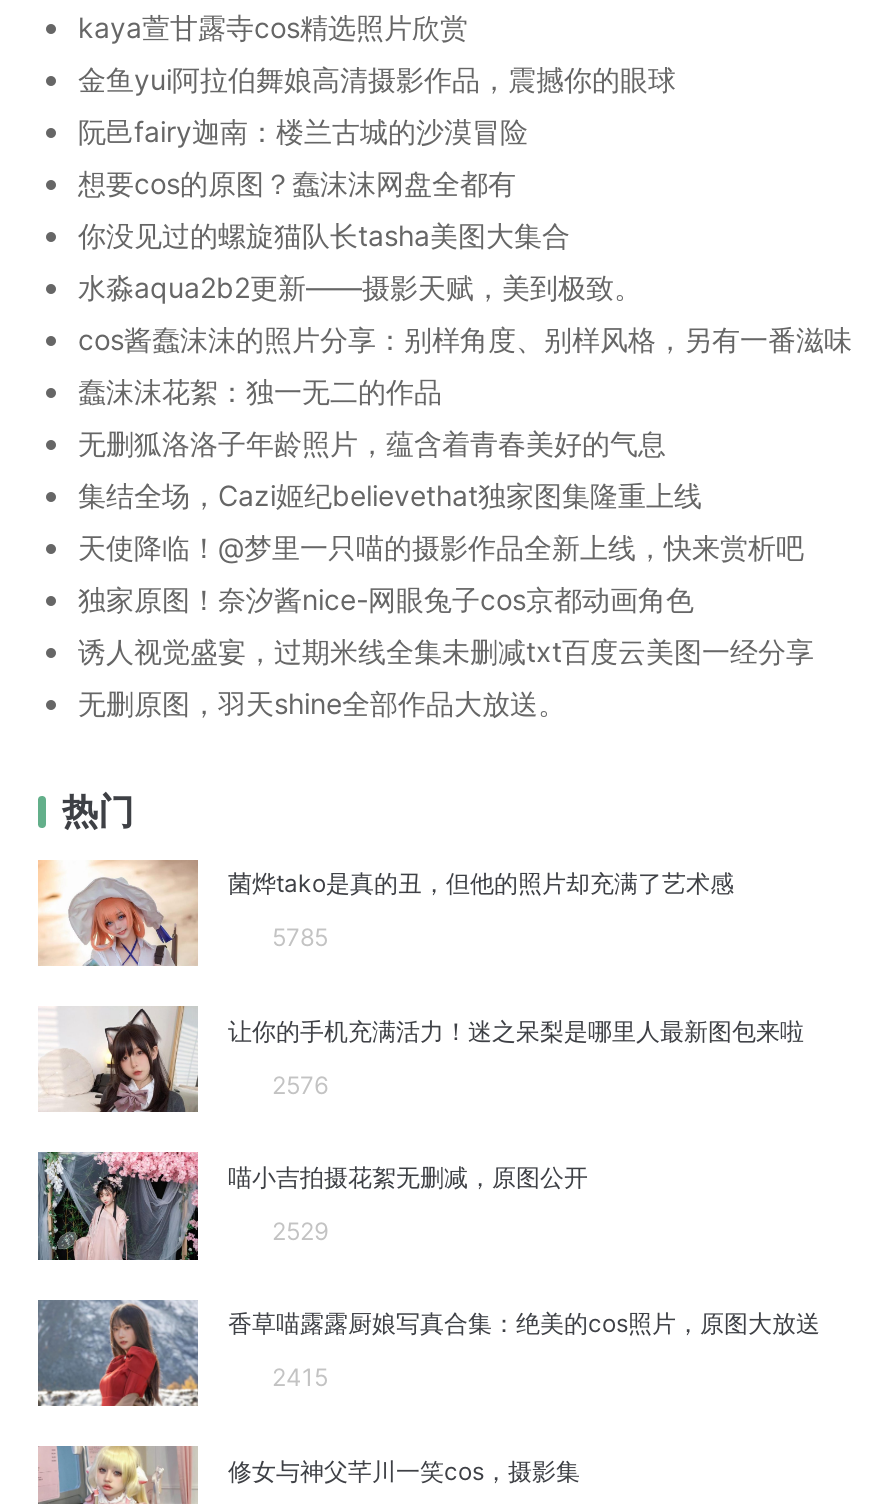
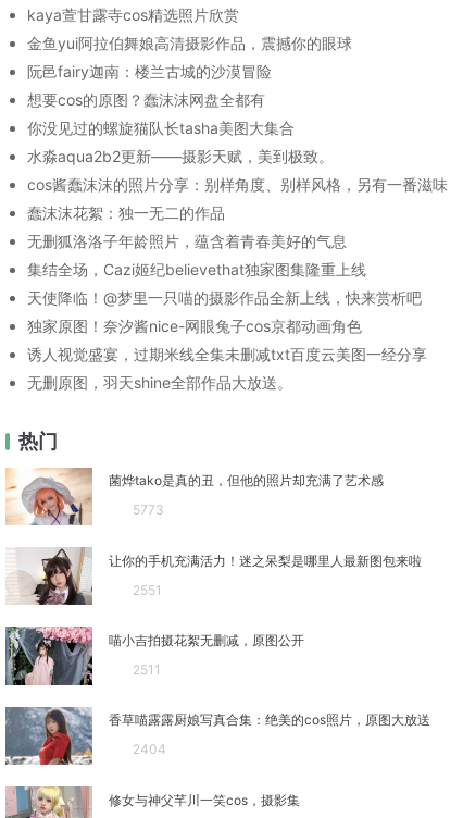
- 5785
+ 5773

- 2576
+ 2551

- 2529
+ 2511

- 2415
+ 2404
